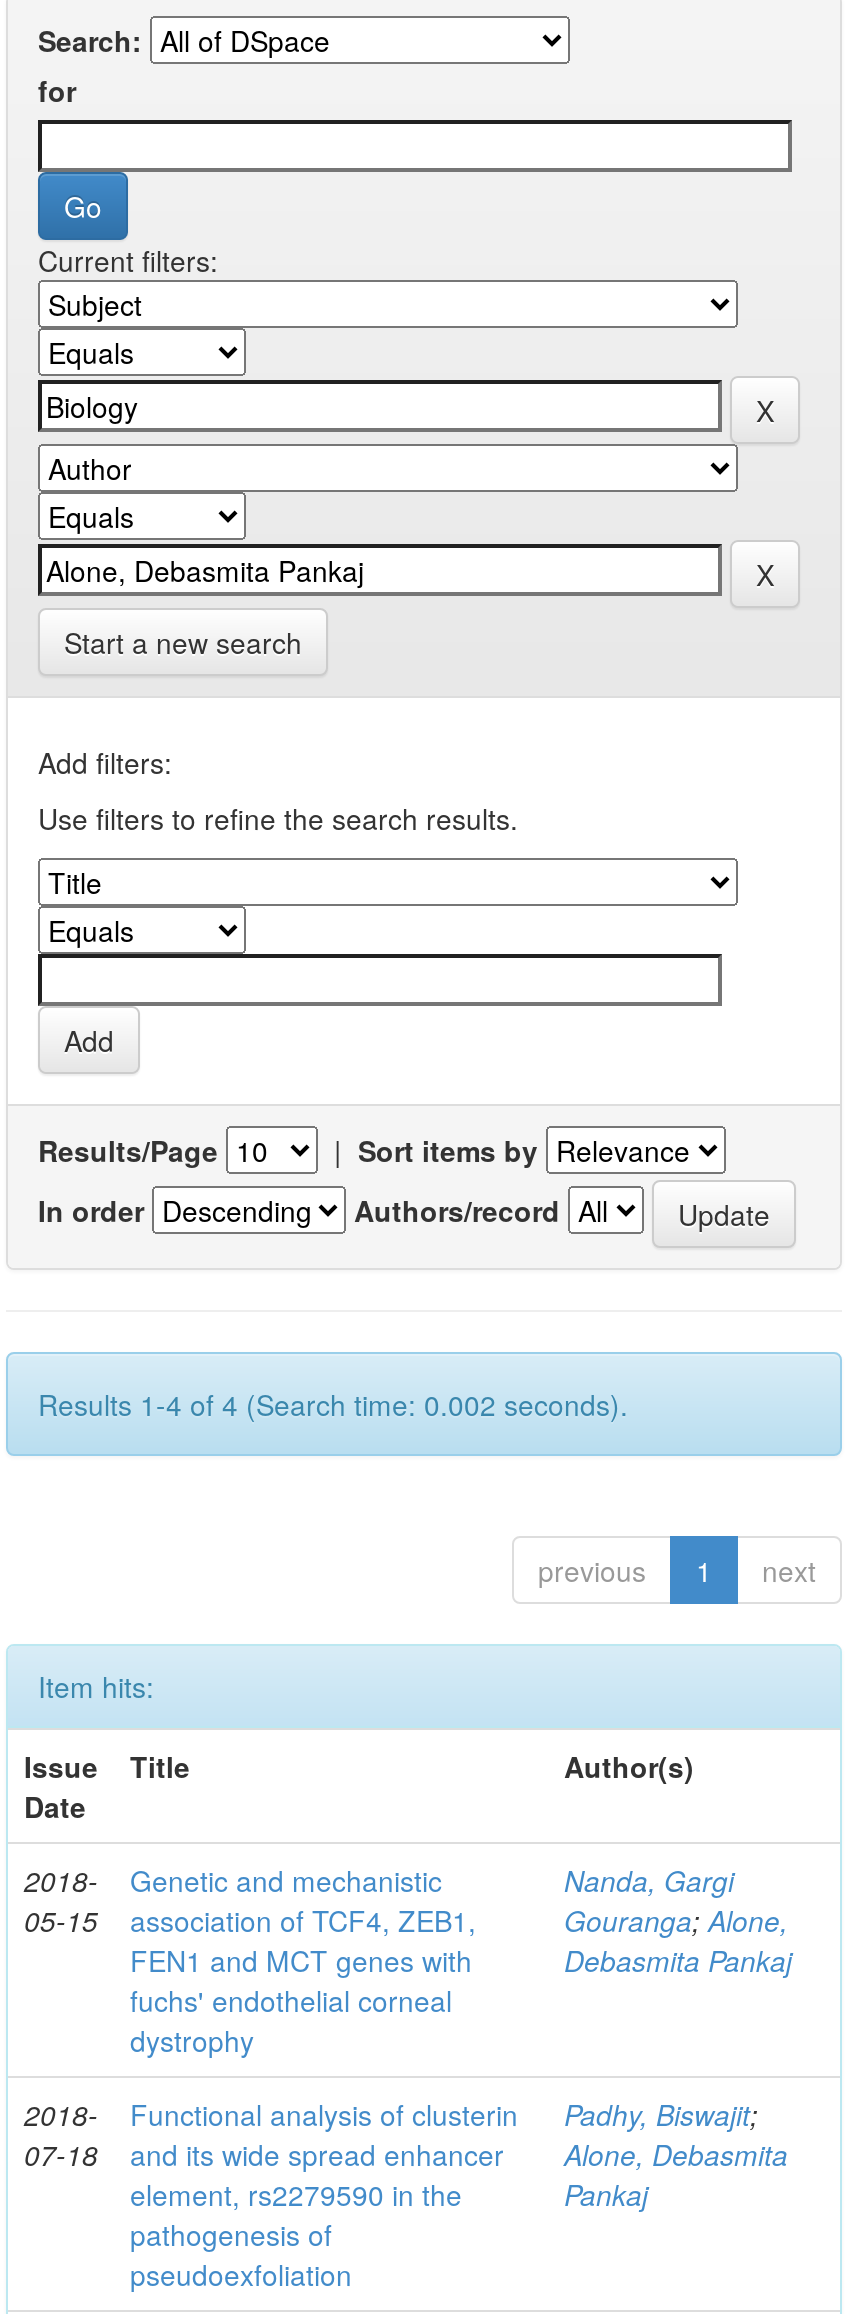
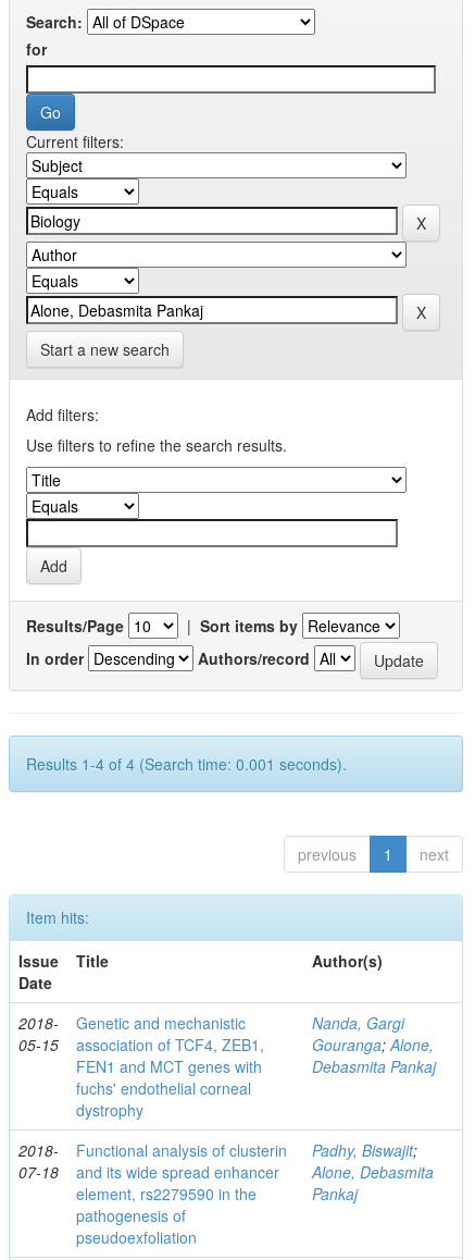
- Results 1-4 of 4 (Search time: 0.002 seconds).
+ Results 1-4 of 4 (Search time: 0.001 seconds).
